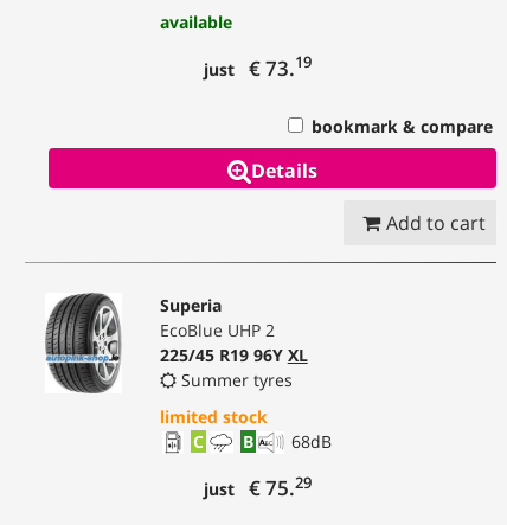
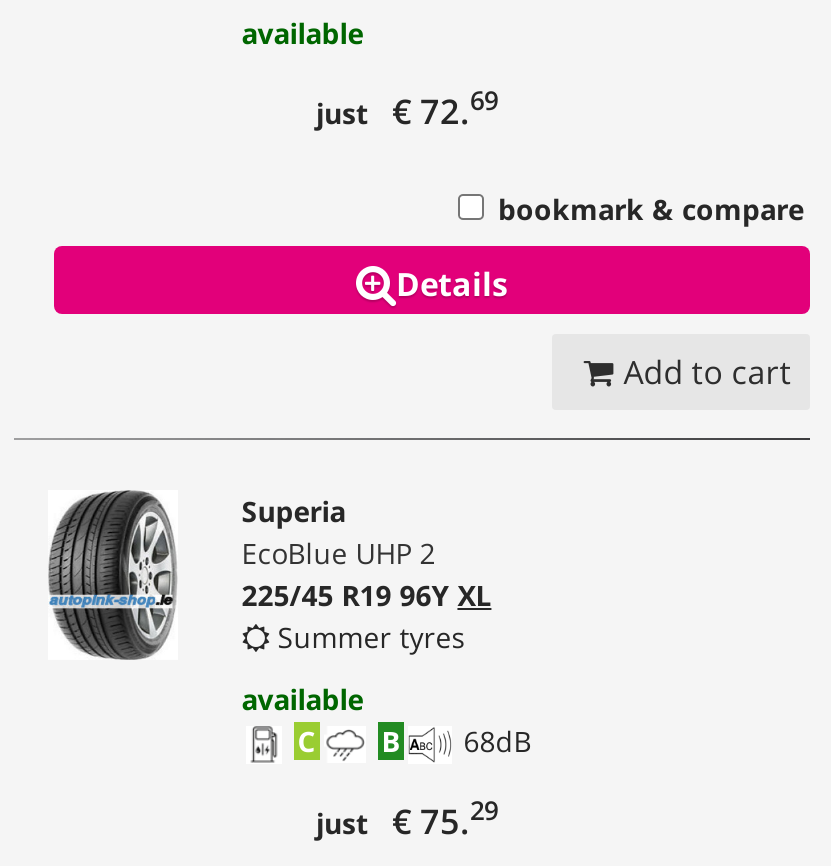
- just € 73.19
+ just € 72.69

- limited stock
+ available
